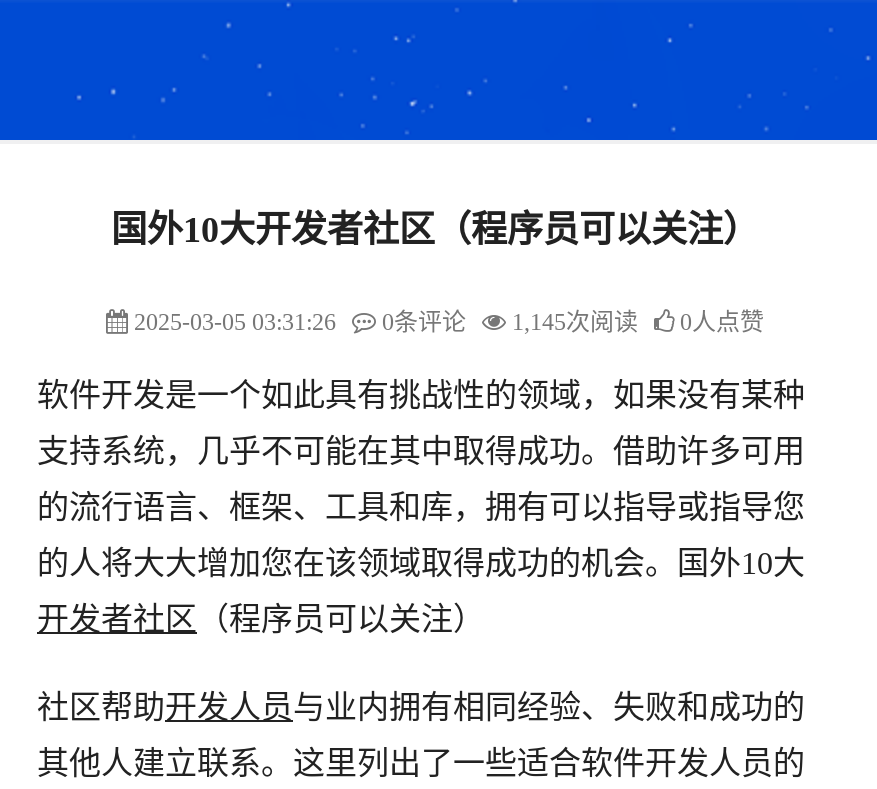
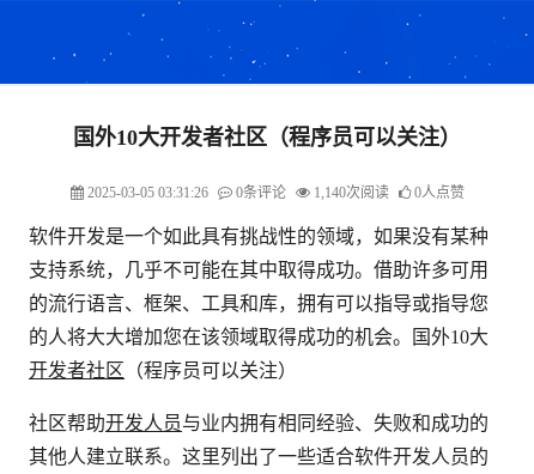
- 2025-03-05 03:31:26 0条评论 1,145次阅读 0人点赞
+ 2025-03-05 03:31:26 0条评论 1,140次阅读 0人点赞
